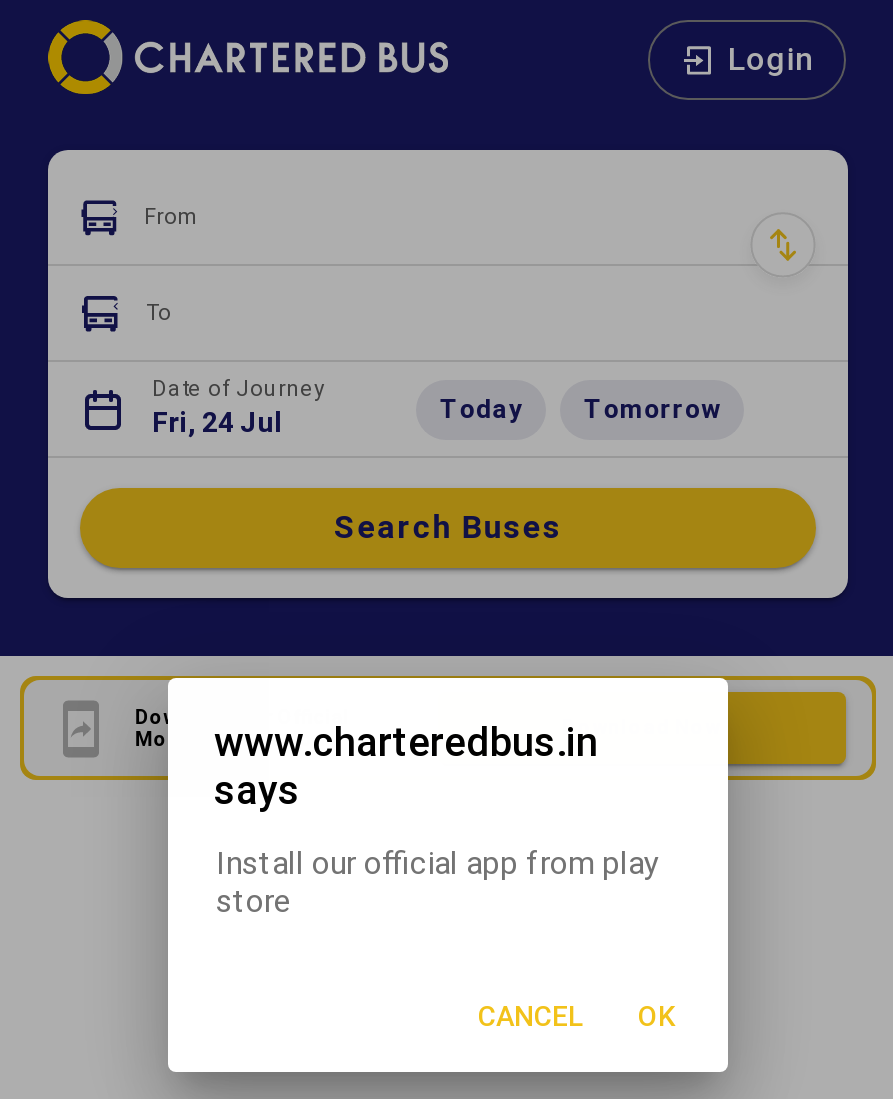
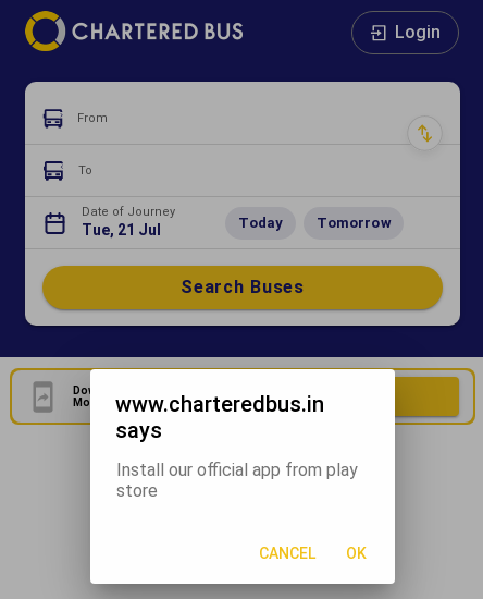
- Fri, 24 Jul
+ Tue, 21 Jul
